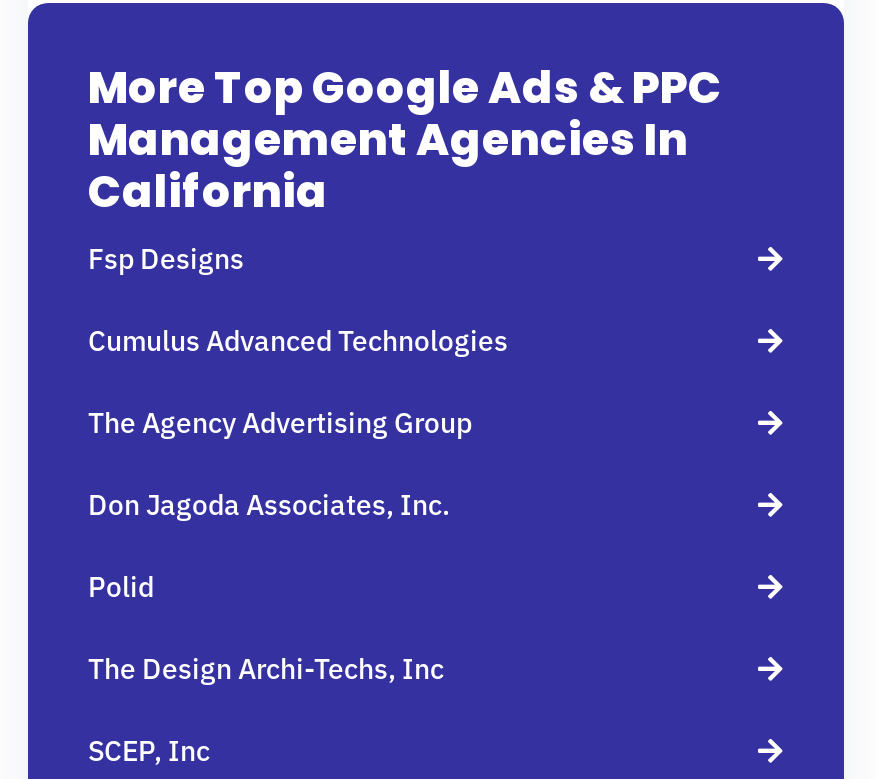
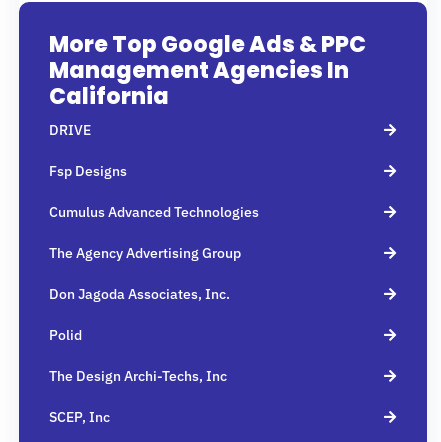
+ DRIVE
